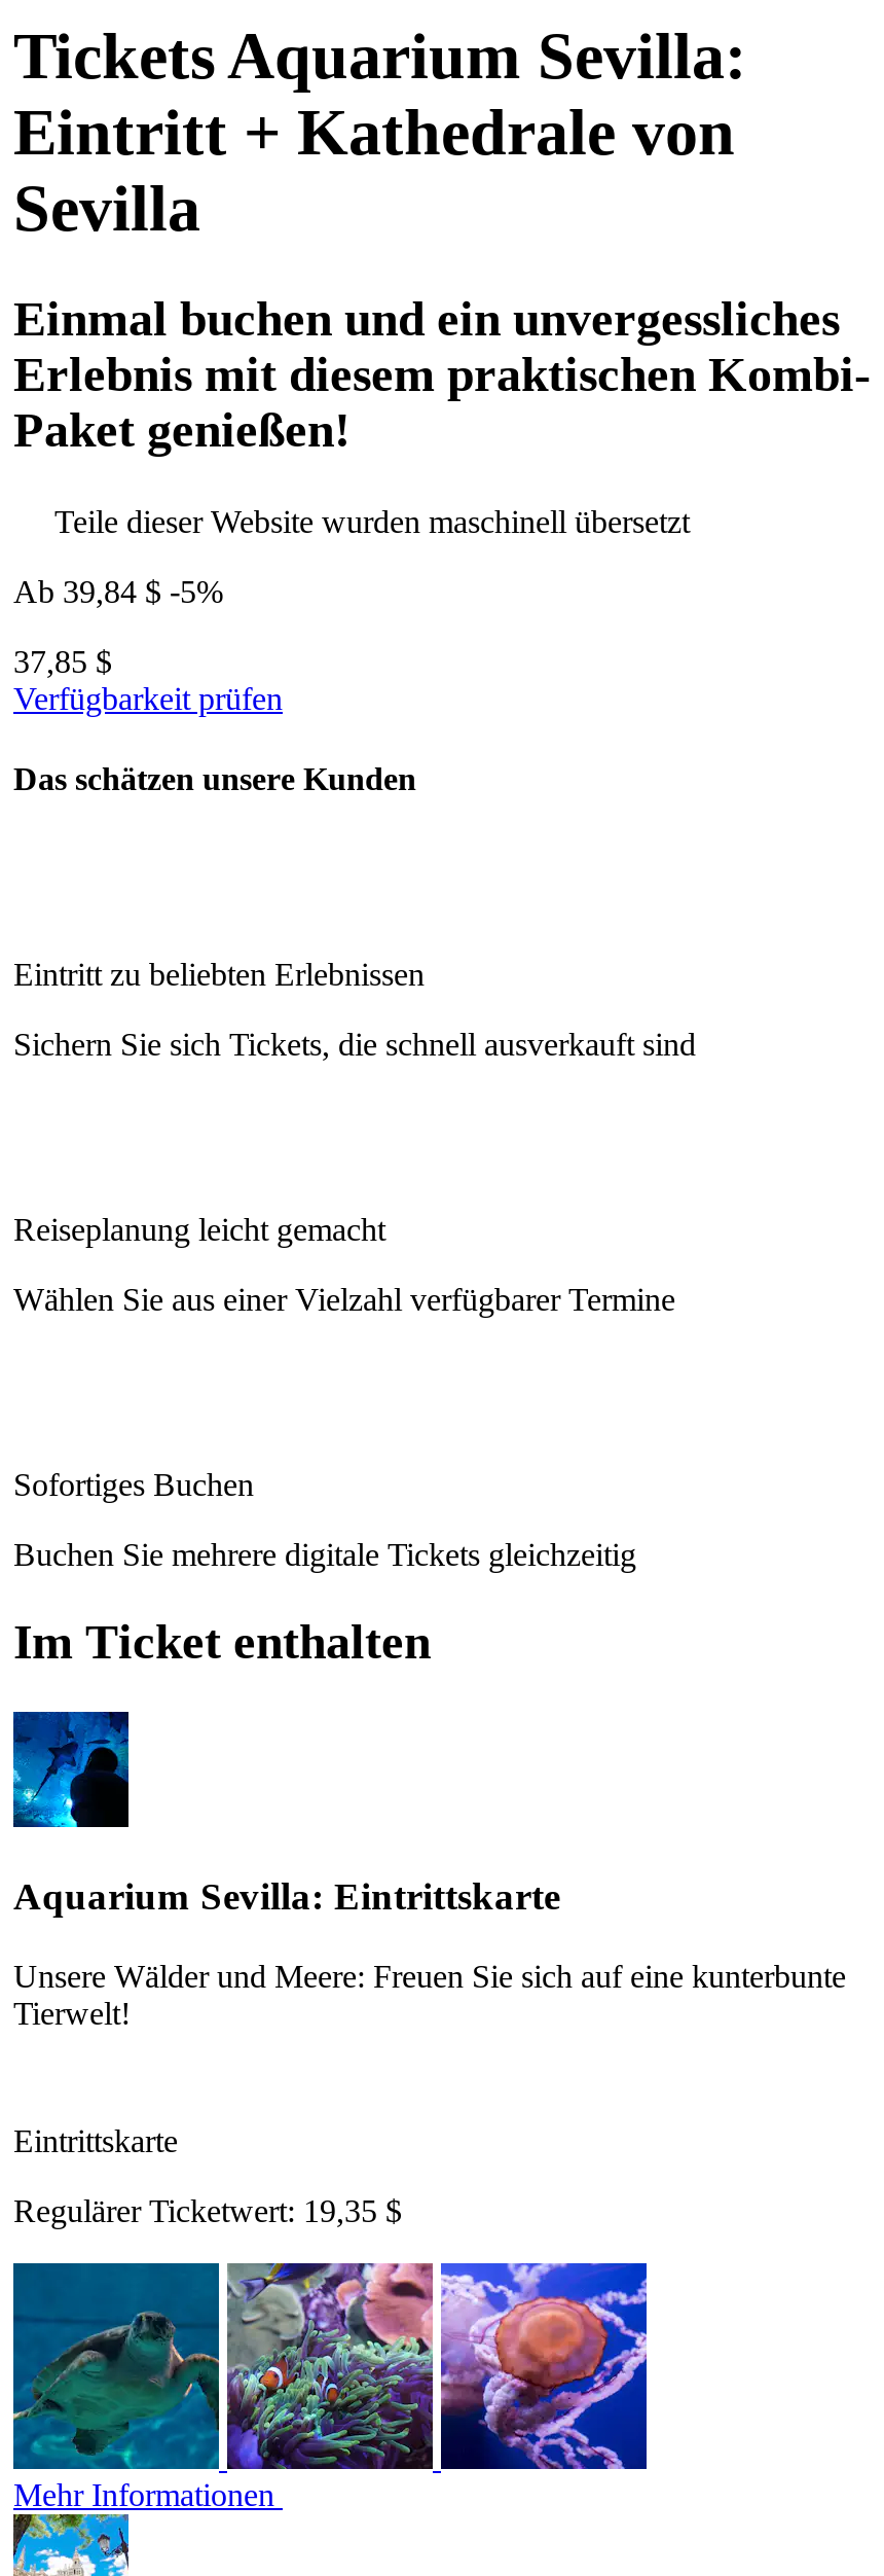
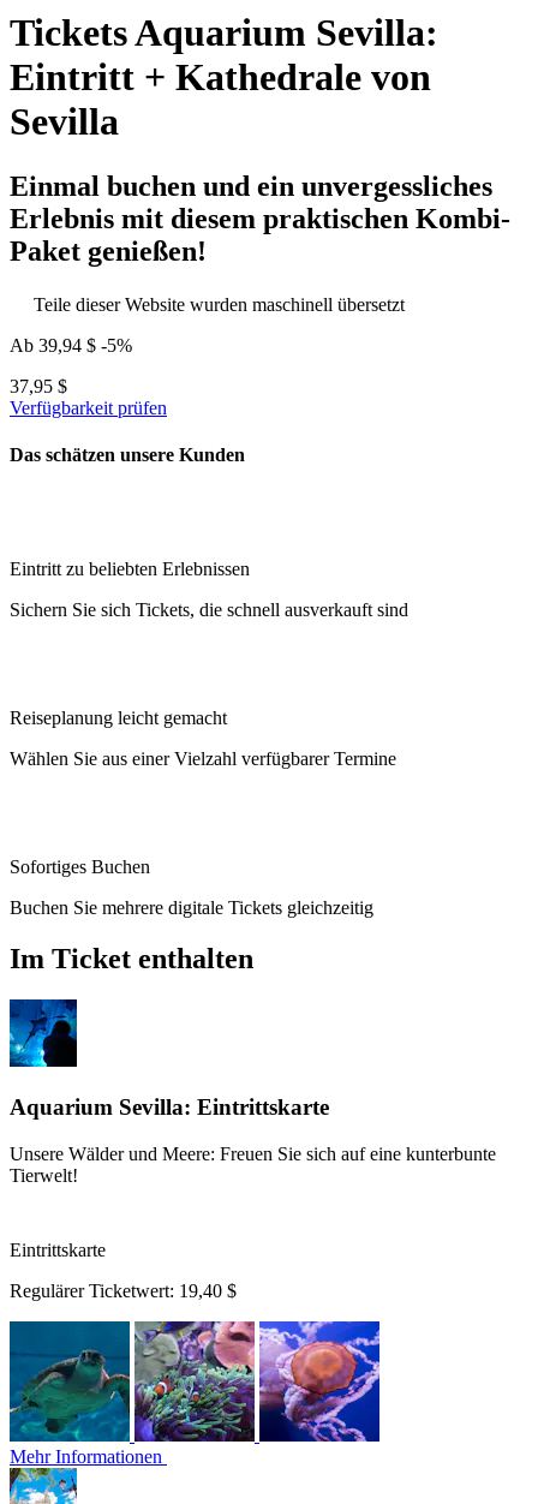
- Ab 39,84 $ -5%
+ Ab 39,94 $ -5%

- 37,85 $
+ 37,95 $

- Regulärer Ticketwert: 19,35 $
+ Regulärer Ticketwert: 19,40 $
